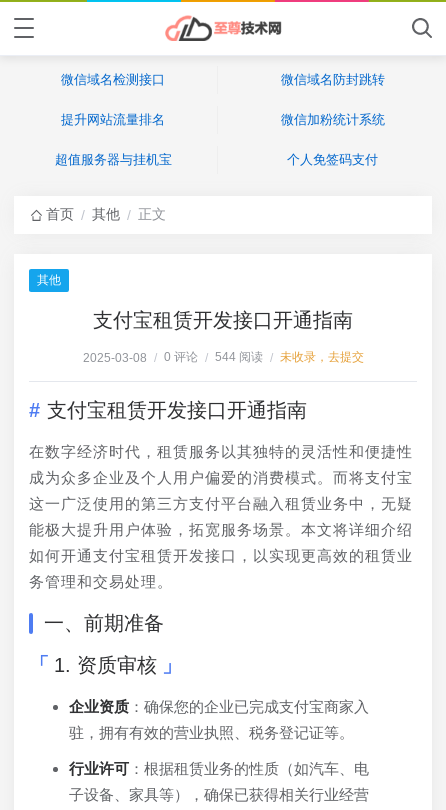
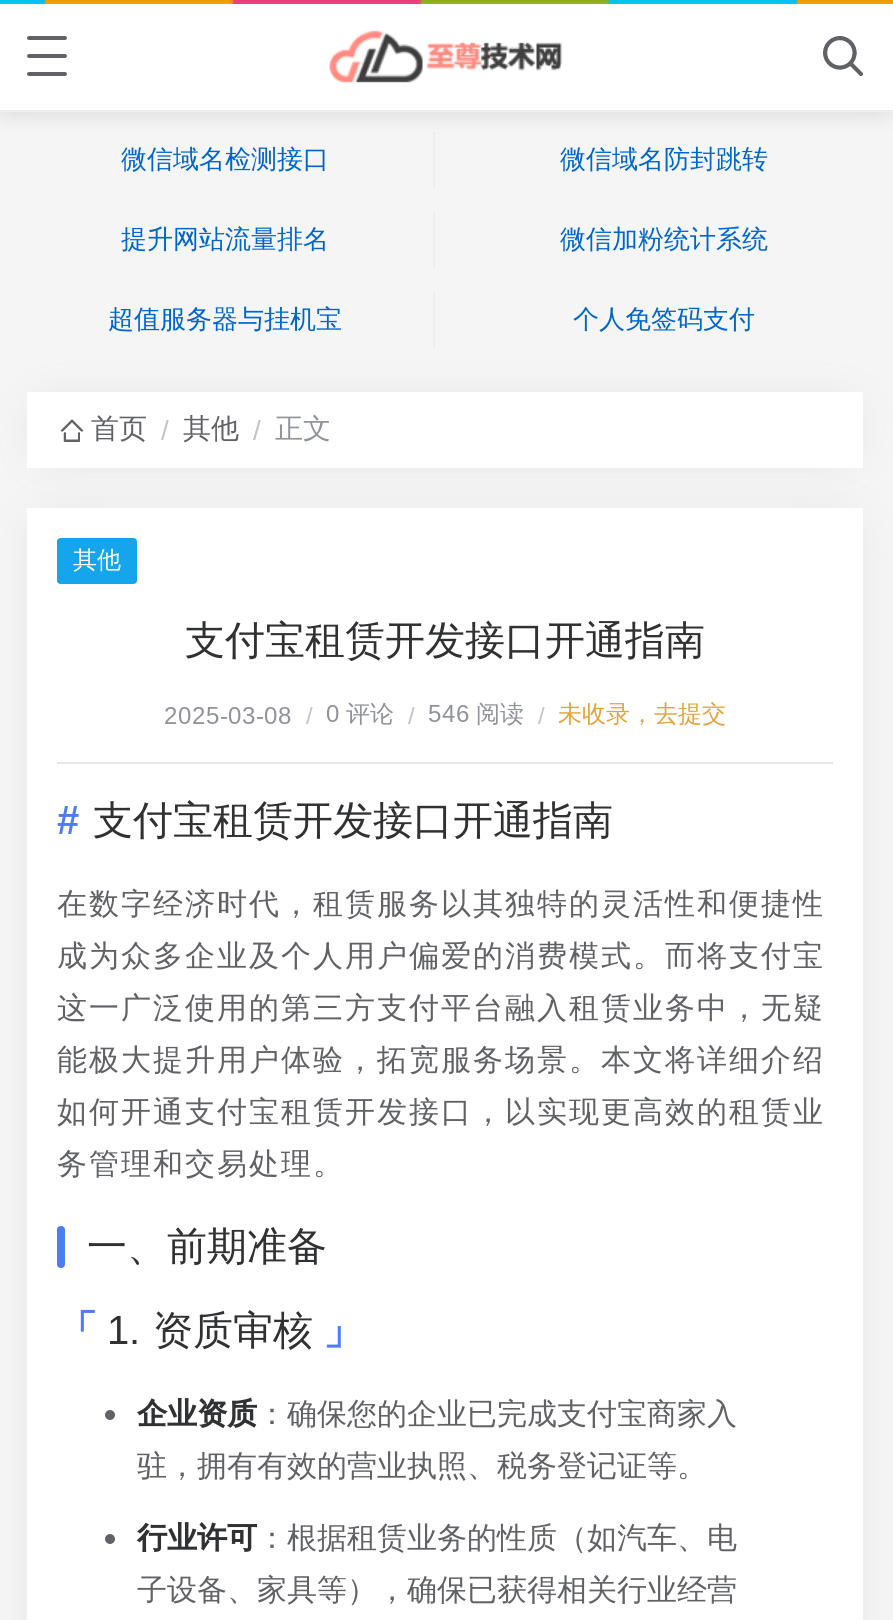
- 2025-03-08 / 0 评论 / 544 阅读 / 未收录，去提交
+ 2025-03-08 / 0 评论 / 546 阅读 / 未收录，去提交
